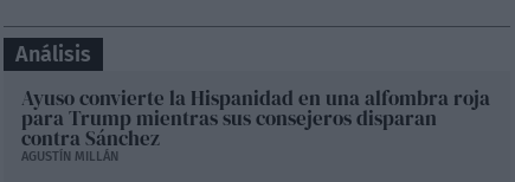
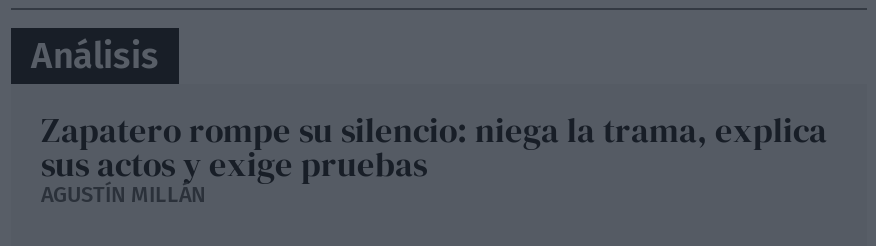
- Ayuso convierte la Hispanidad en una alfombra roja
- para Trump mientras sus consejeros disparan
- contra Sánchez
+ Zapatero rompe su silencio: niega la trama, explica
+ sus actos y exige pruebas
